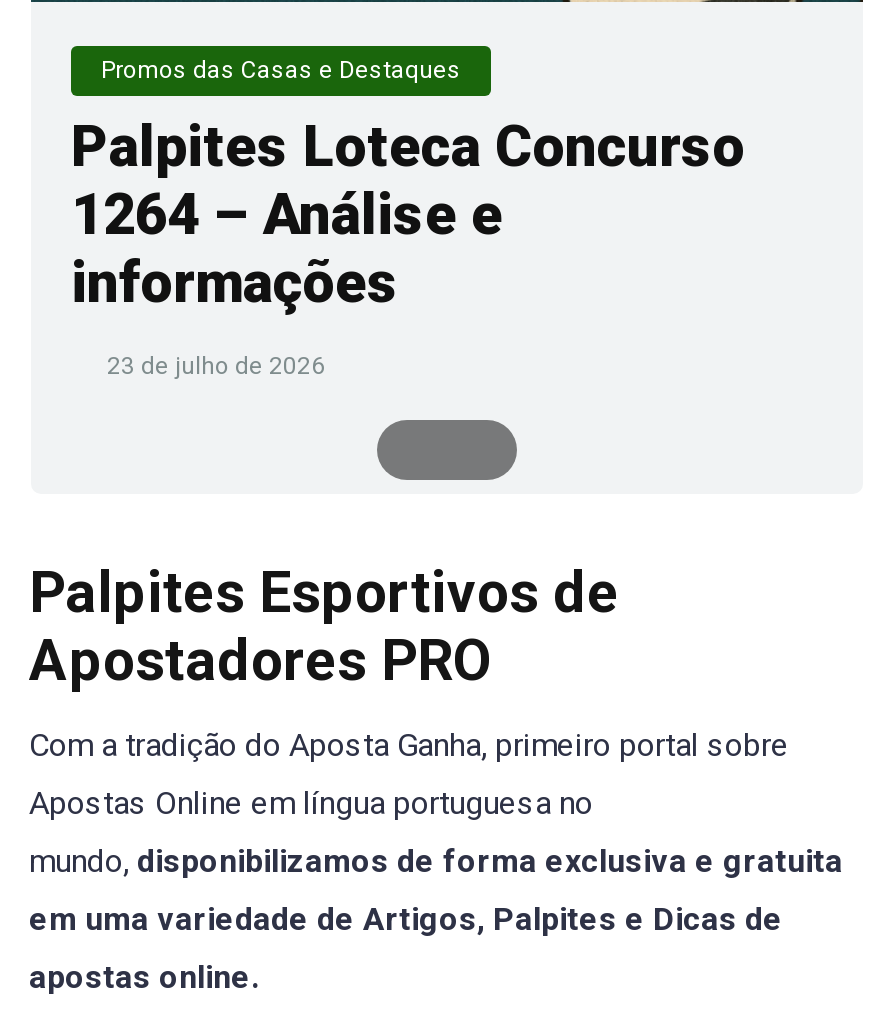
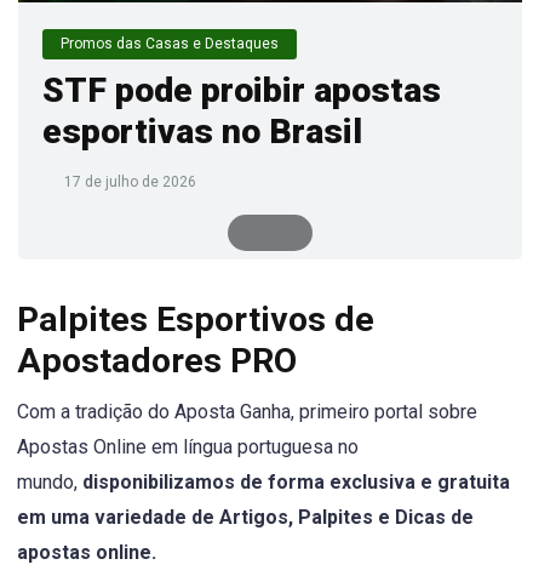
- Palpites Loteca Concurso
- 1264 – Análise e
- informações
+ STF pode proibir apostas
+ esportivas no Brasil

- 23 de julho de 2026
+ 17 de julho de 2026
